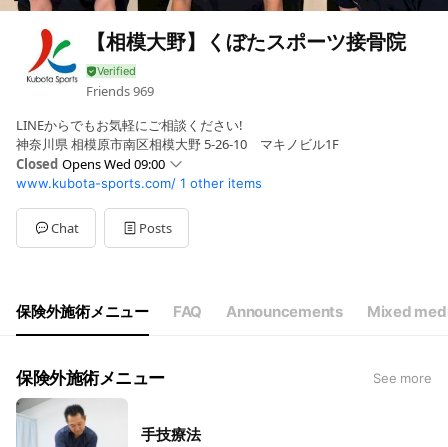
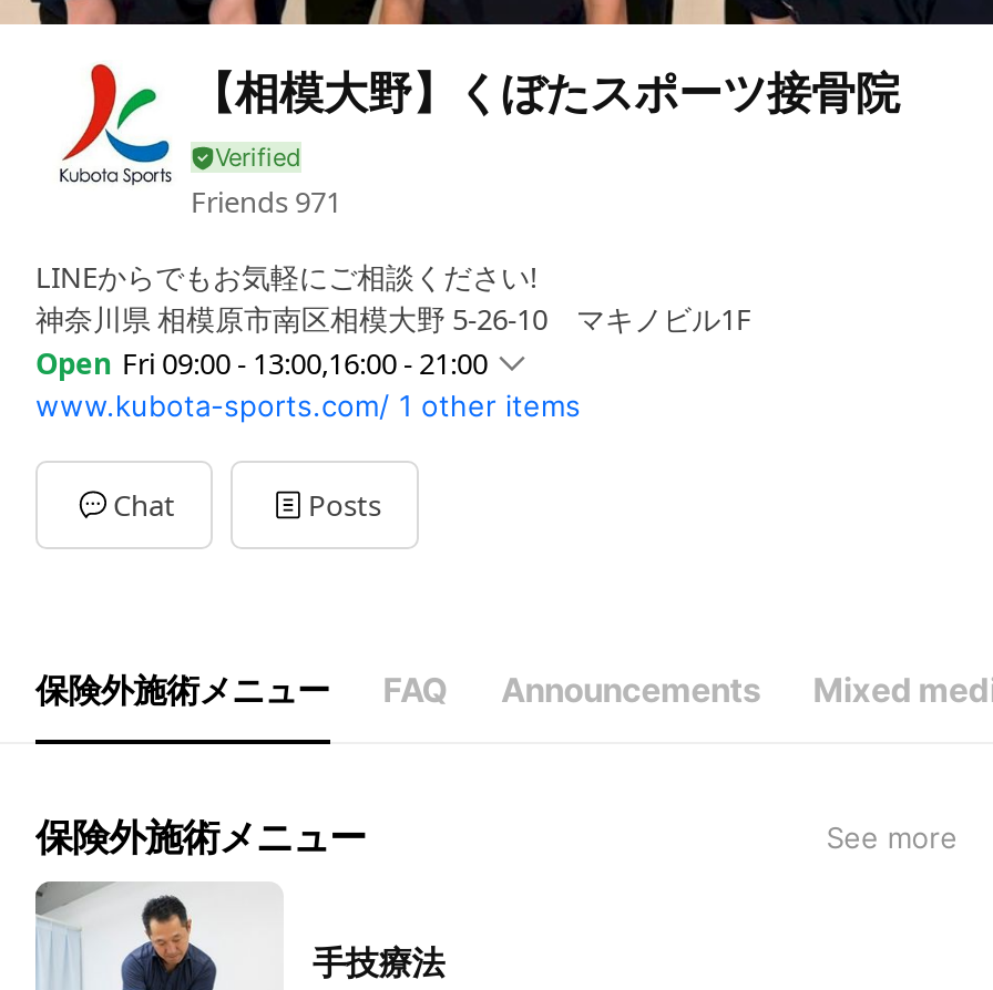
- Friends 969
+ Friends 971

- Closed Opens Wed 09:00
+ Open Fri 09:00 - 13:00,16:00 - 21:00
